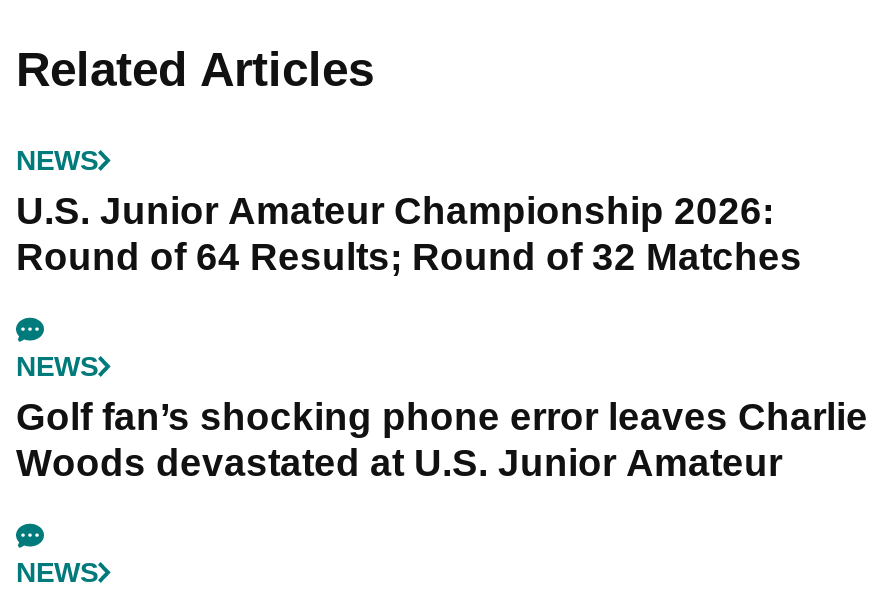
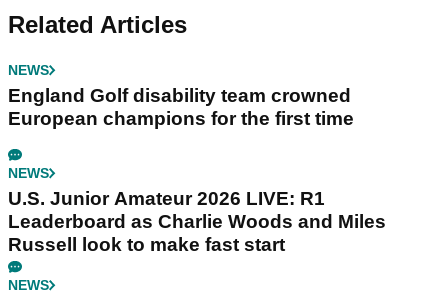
- U.S. Junior Amateur Championship 2026:
- Round of 64 Results; Round of 32 Matches
+ England Golf disability team crowned
+ European champions for the first time

- Golf fan’s shocking phone error leaves Charlie
- Woods devastated at U.S. Junior Amateur
+ U.S. Junior Amateur 2026 LIVE: R1
+ Leaderboard as Charlie Woods and Miles
+ Russell look to make fast start
